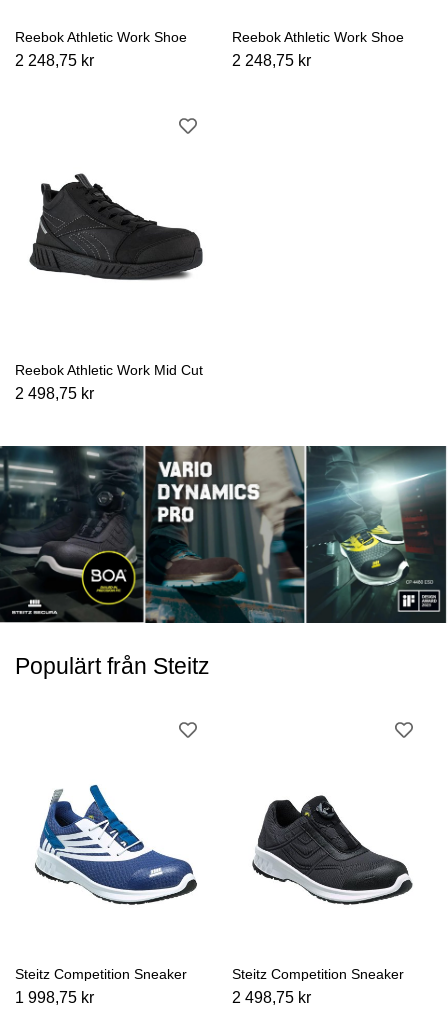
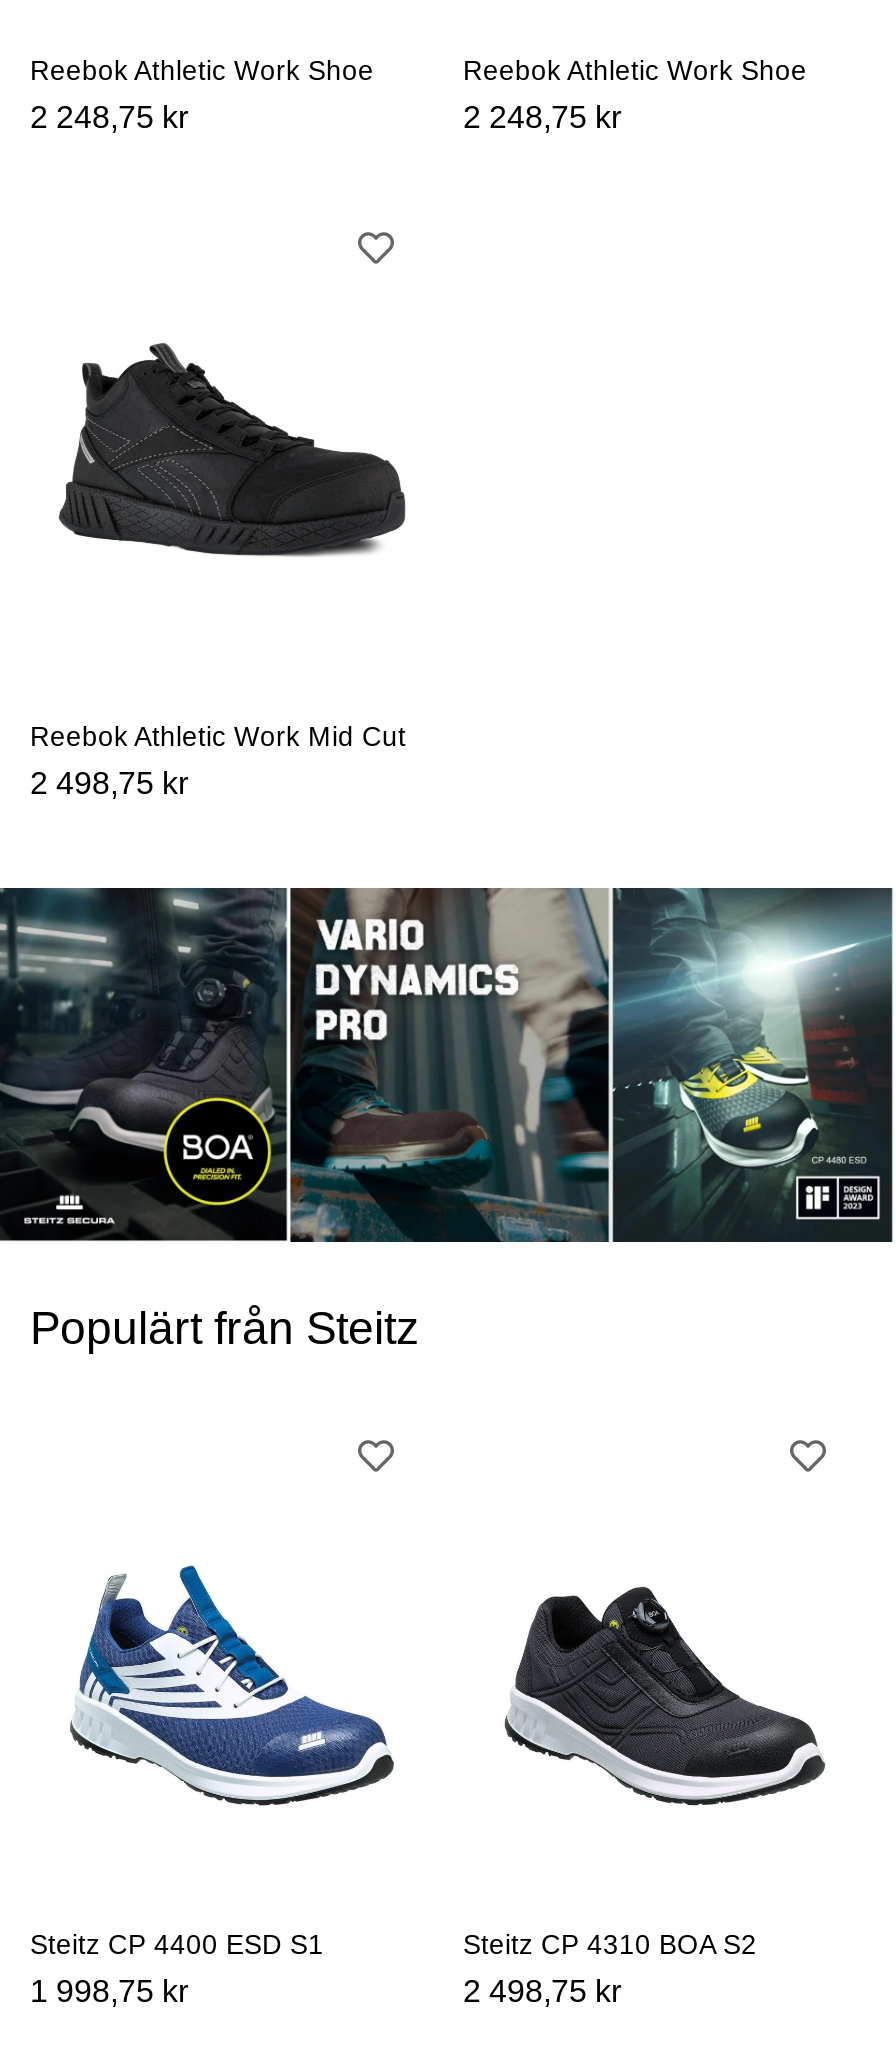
- Steitz Competition Sneaker
+ Steitz CP 4400 ESD S1

- Steitz Competition Sneaker
+ Steitz CP 4310 BOA S2
